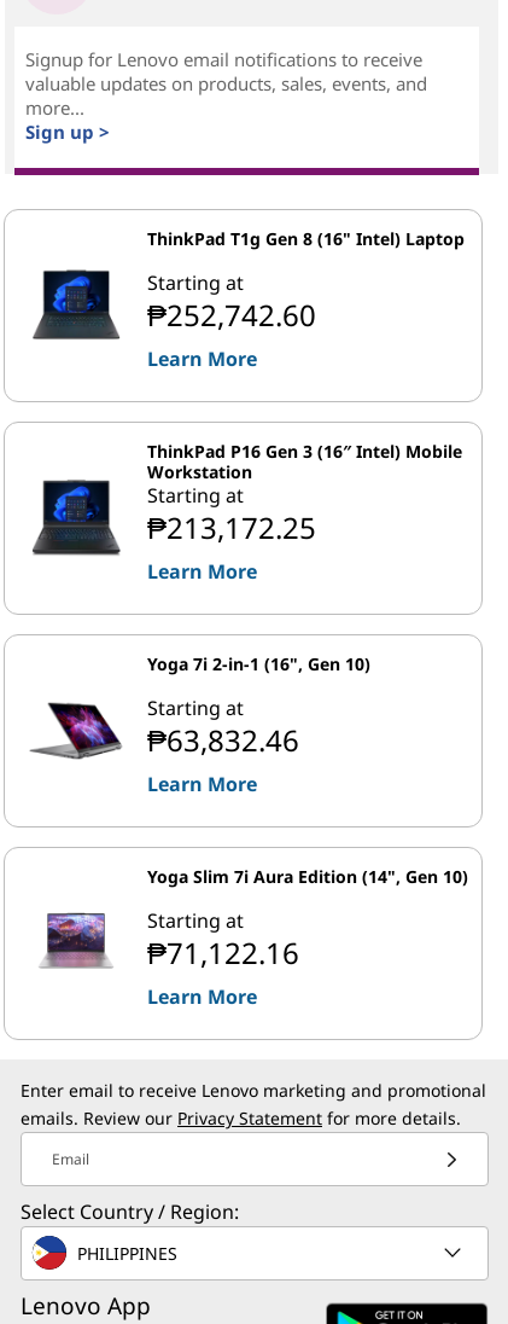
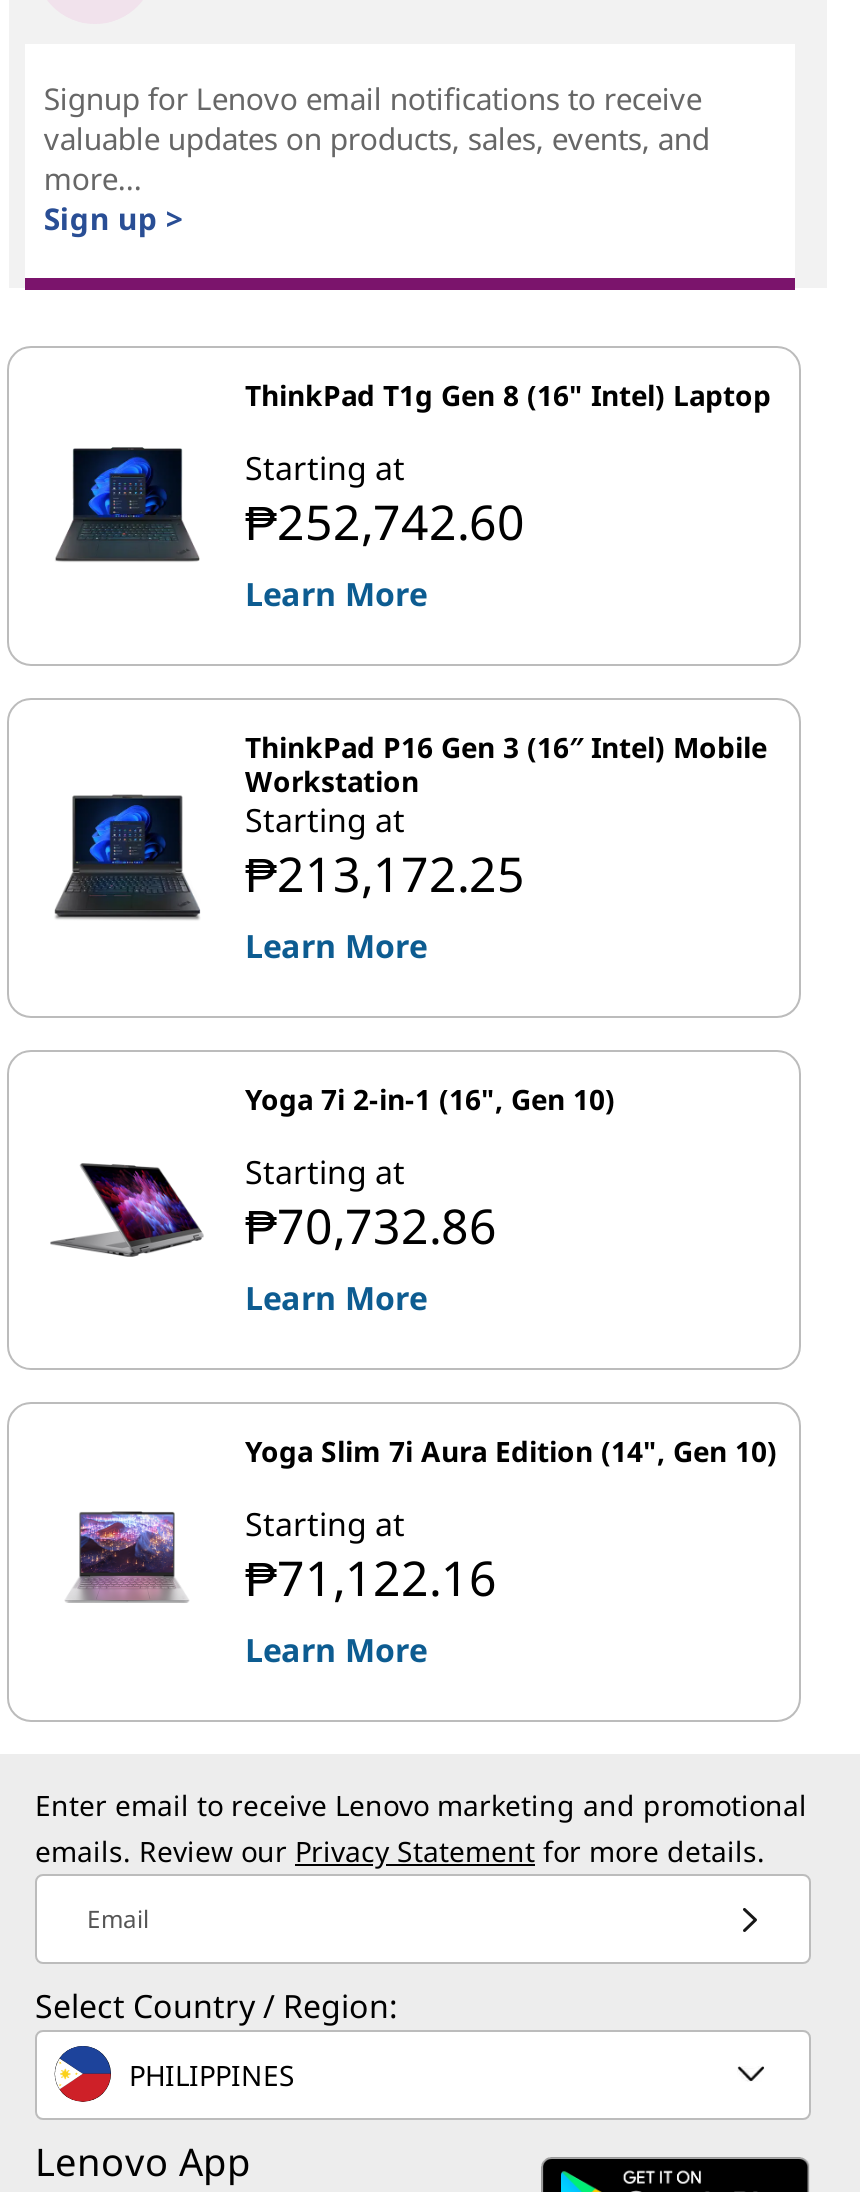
- ₱63,832.46
+ ₱70,732.86
